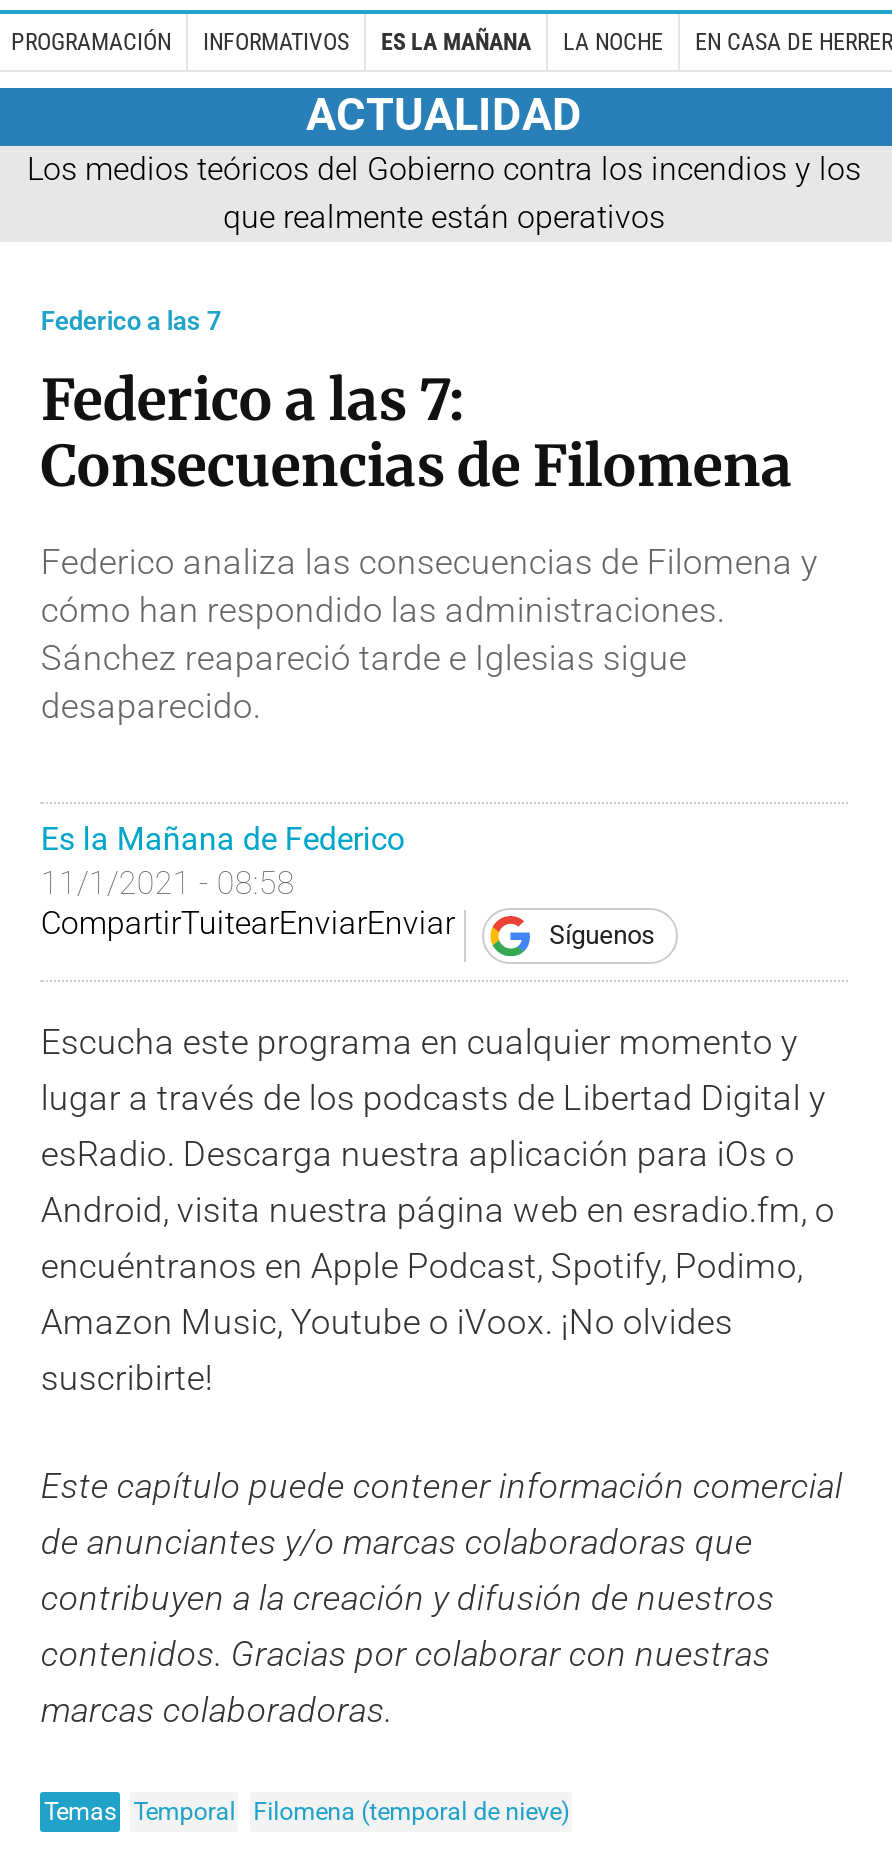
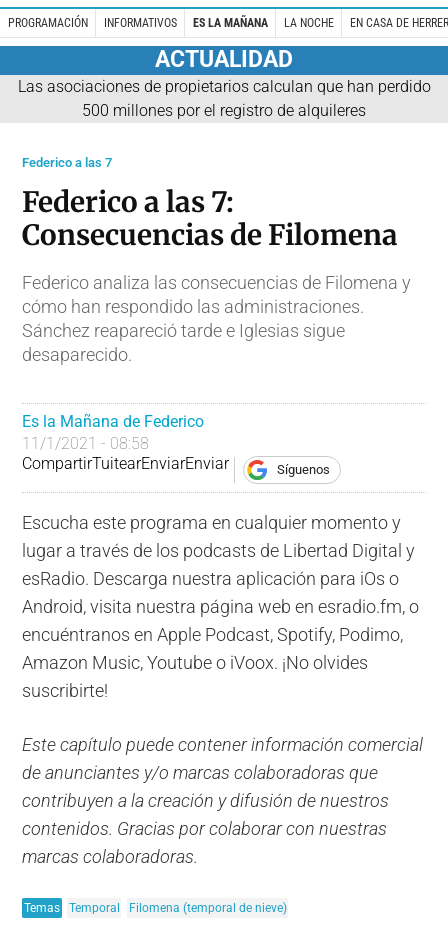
- Los medios teóricos del Gobierno contra los incendios y los
- que realmente están operativos
+ Las asociaciones de propietarios calculan que han perdido
+ 500 millones por el registro de alquileres
